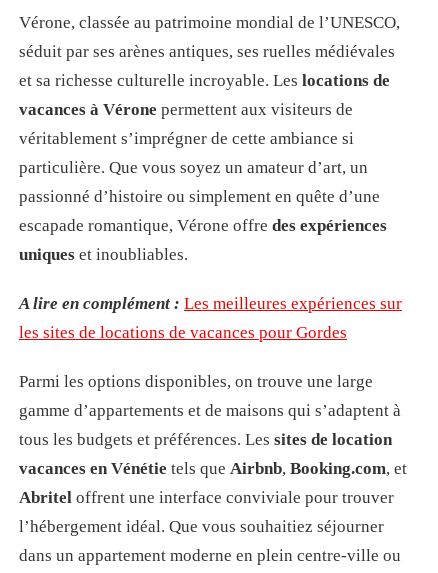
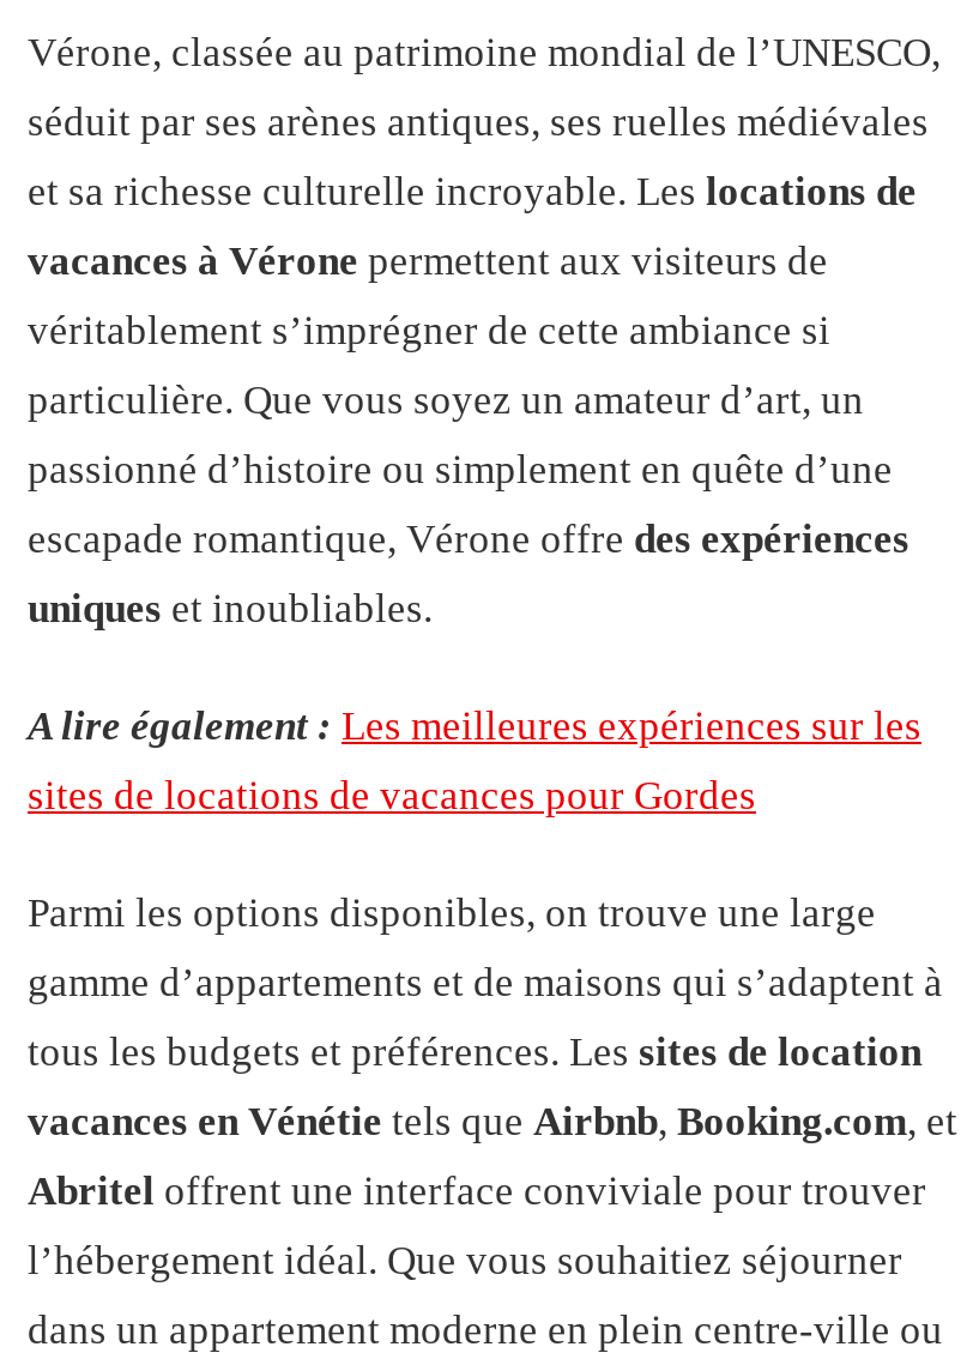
- A lire en complément : Les meilleures expériences sur
+ A lire également : Les meilleures expériences sur les

- les sites de locations de vacances pour Gordes
+ sites de locations de vacances pour Gordes
